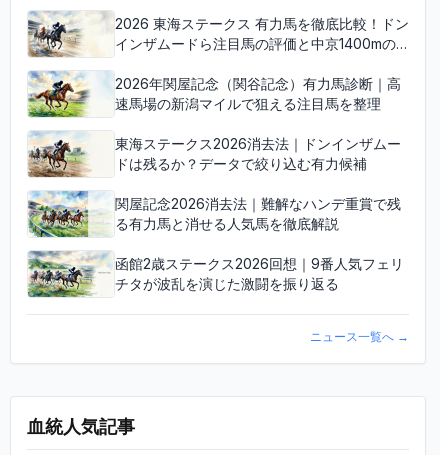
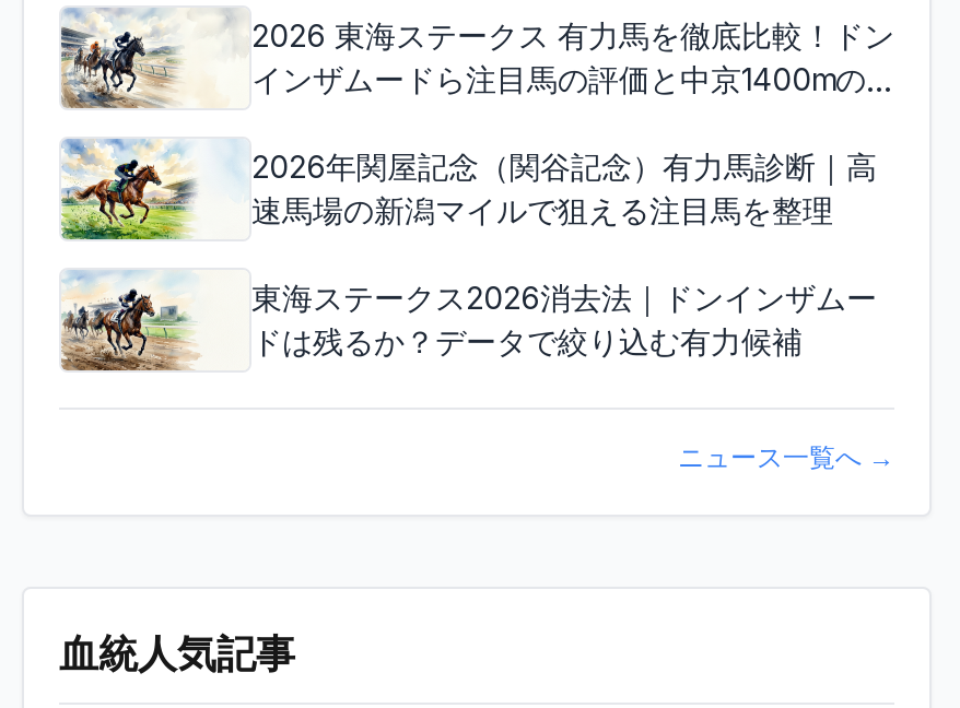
- [image]
- 関屋記念2026消去法｜難解なハンデ重賞で残
- る有力馬と消せる人気馬を徹底解説
- 函館2歳ステークス2026回想｜9番人気フェリ
- チタが波乱を演じた激闘を振り返る

- [image]
